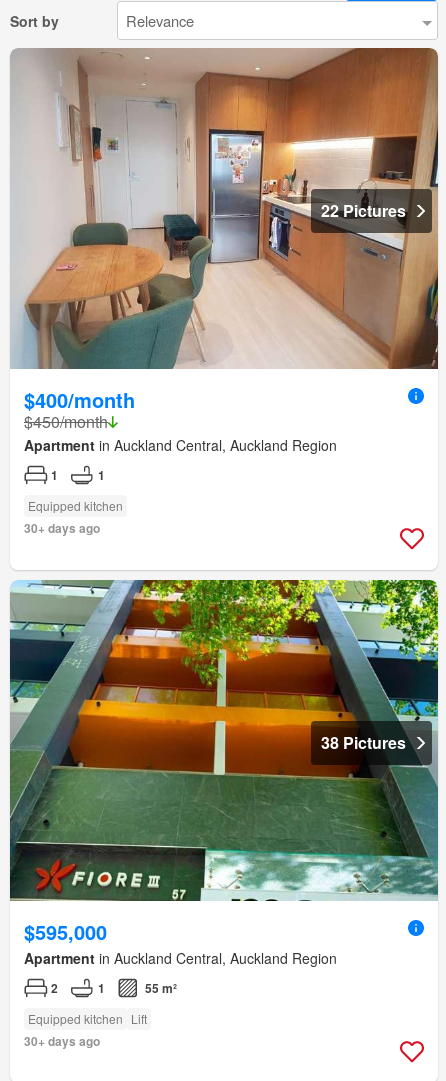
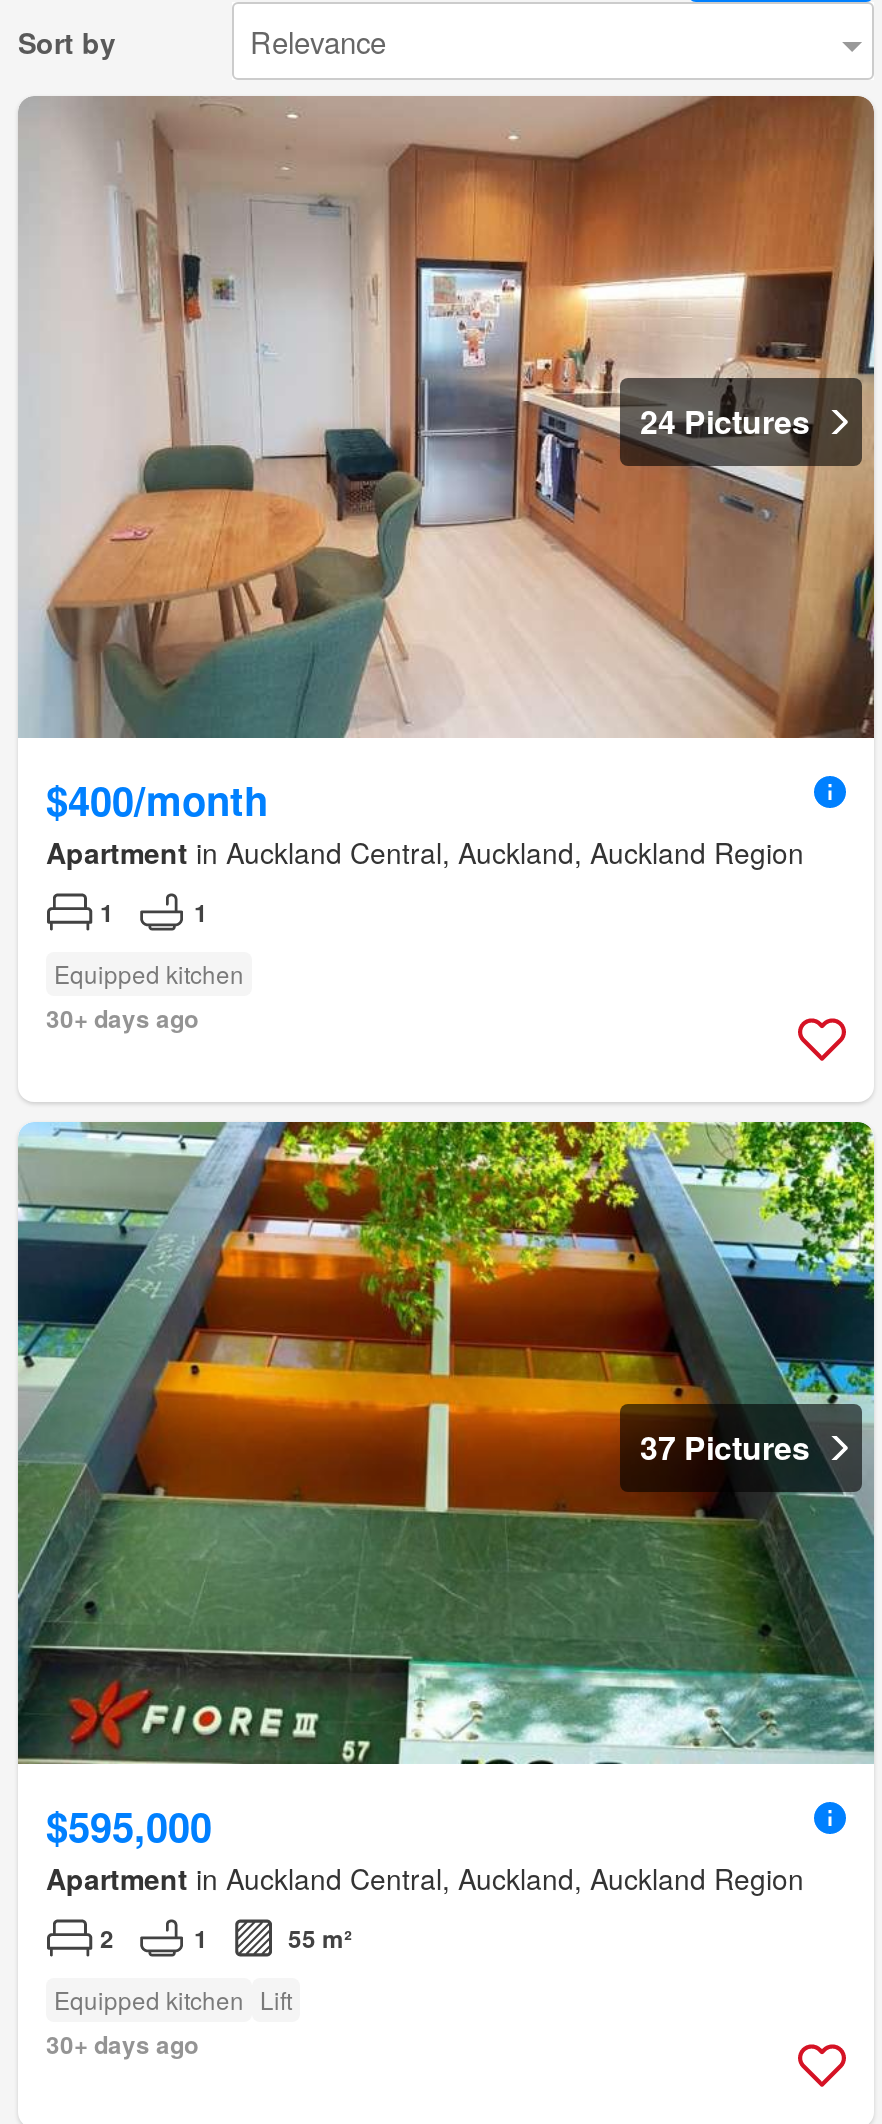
- 22 Pictures
+ 24 Pictures

- $450/month
- Apartment in Auckland Central, Auckland Region
+ Apartment in Auckland Central, Auckland, Auckland Region

- 38 Pictures
+ 37 Pictures

- Apartment in Auckland Central, Auckland Region
+ Apartment in Auckland Central, Auckland, Auckland Region
